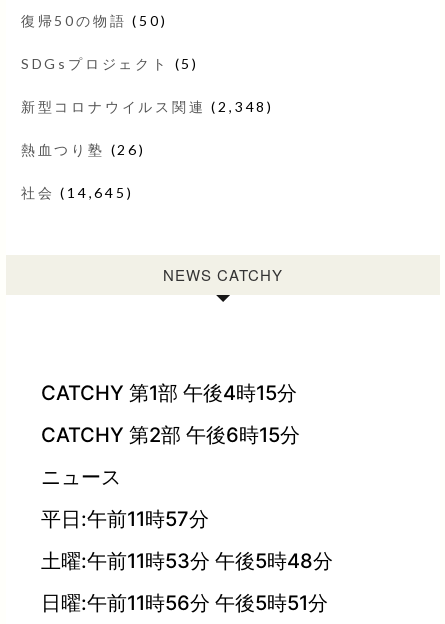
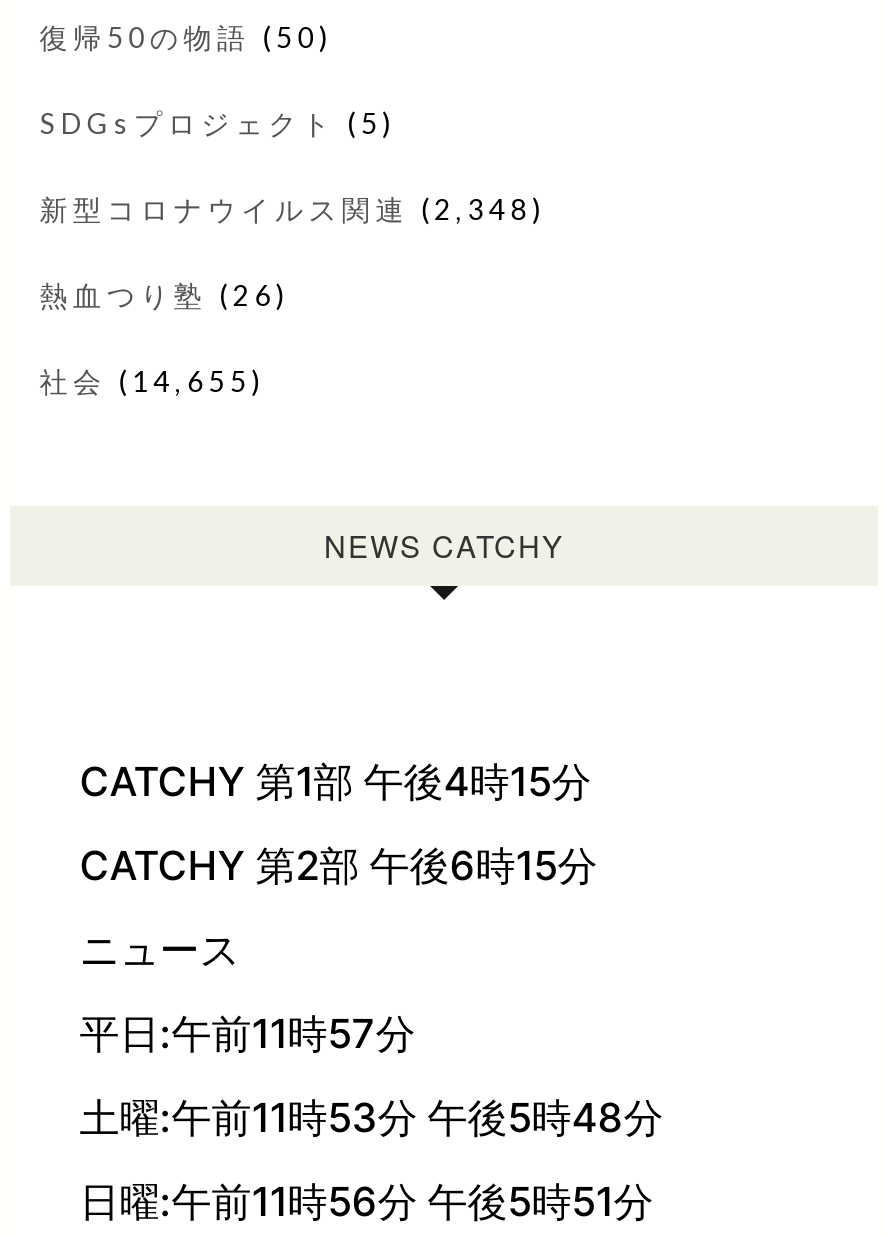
- 社会(14,645)
+ 社会(14,655)
